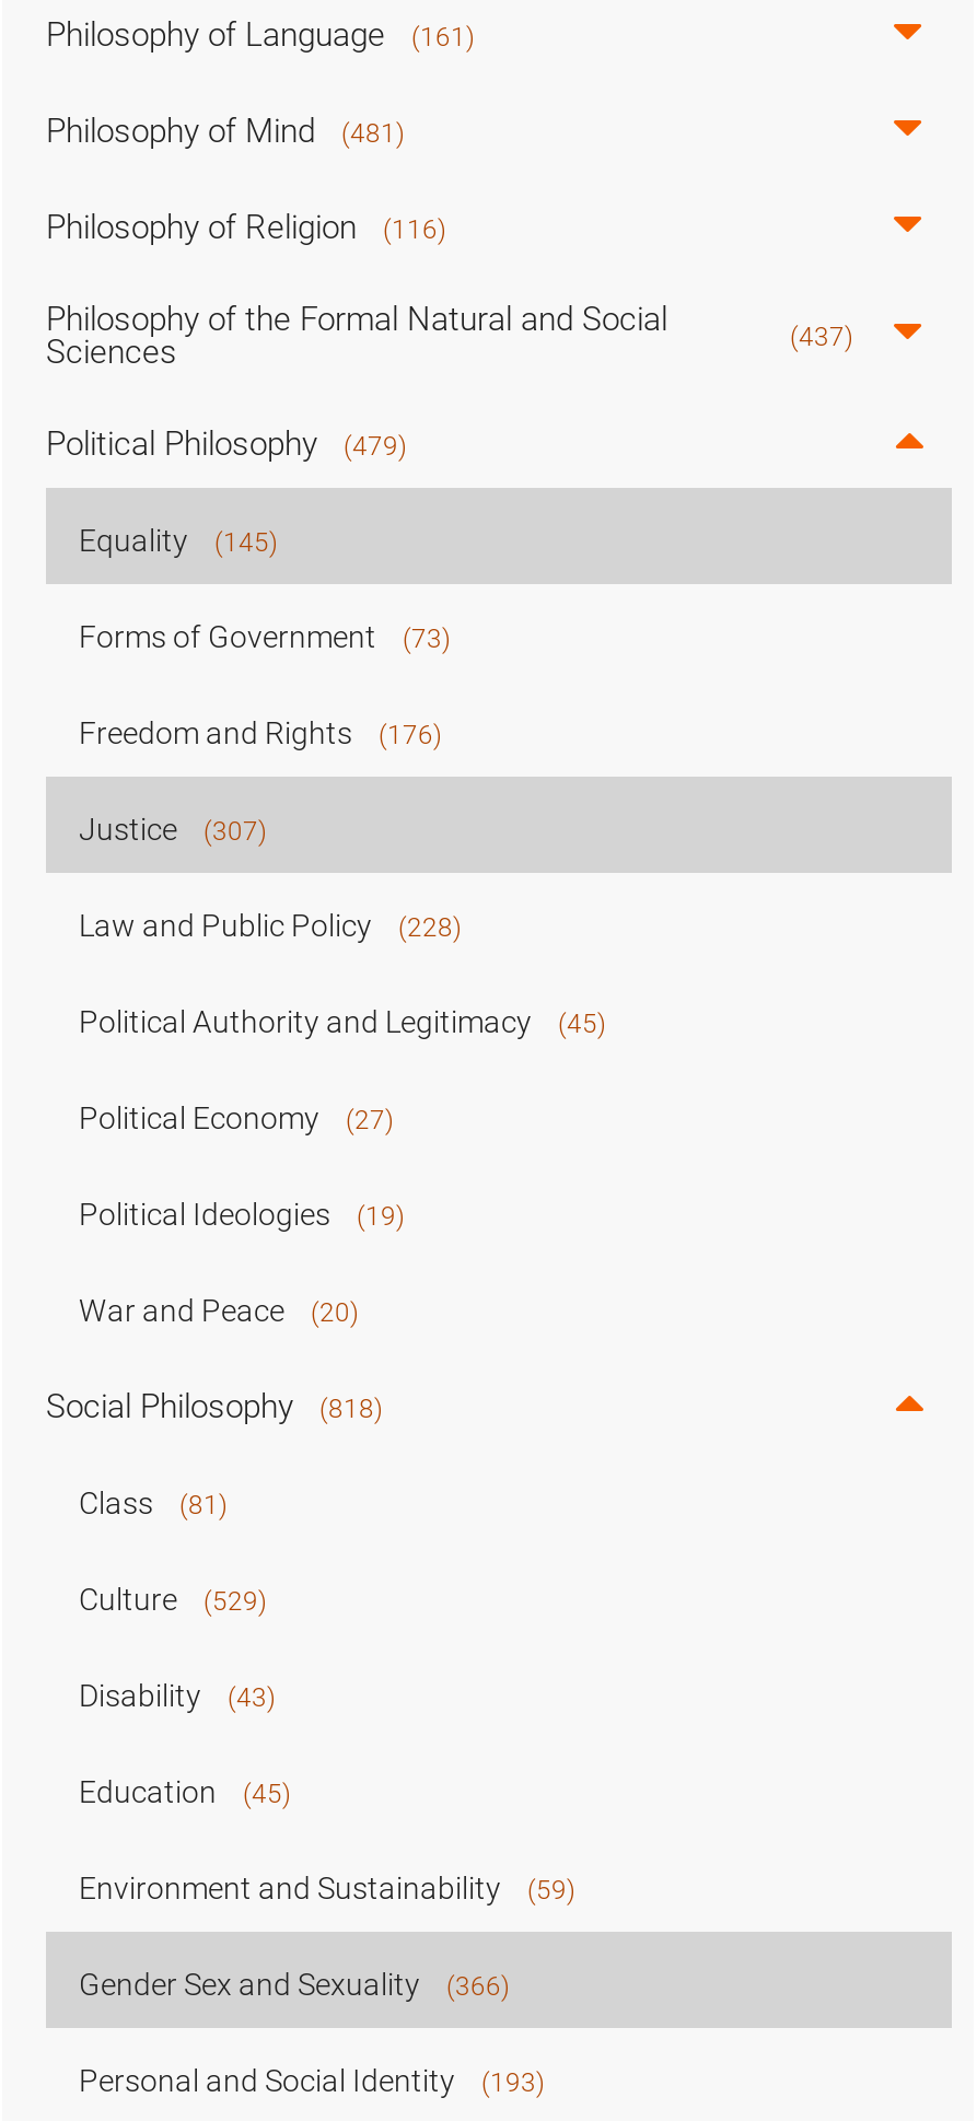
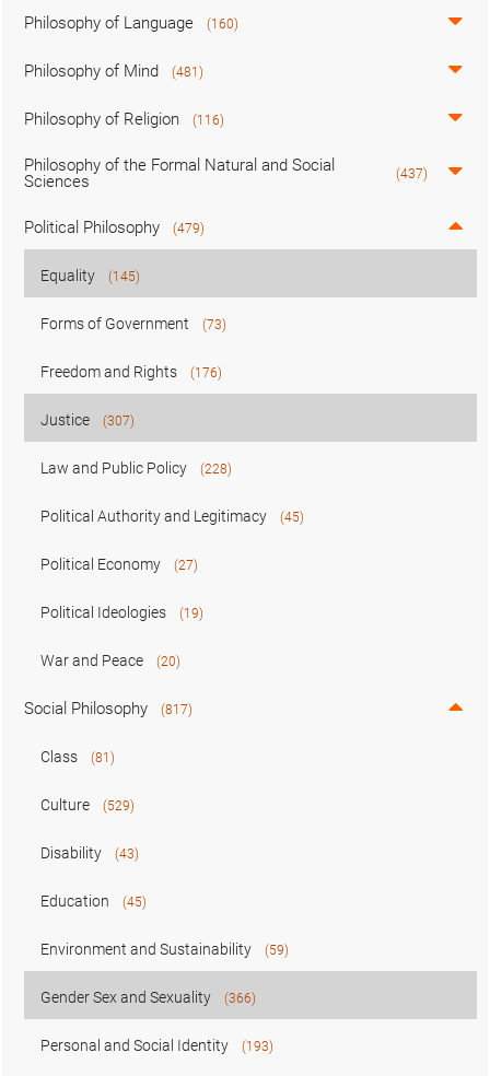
- Philosophy of Language (161)
+ Philosophy of Language (160)

- Social Philosophy (818)
+ Social Philosophy (817)
